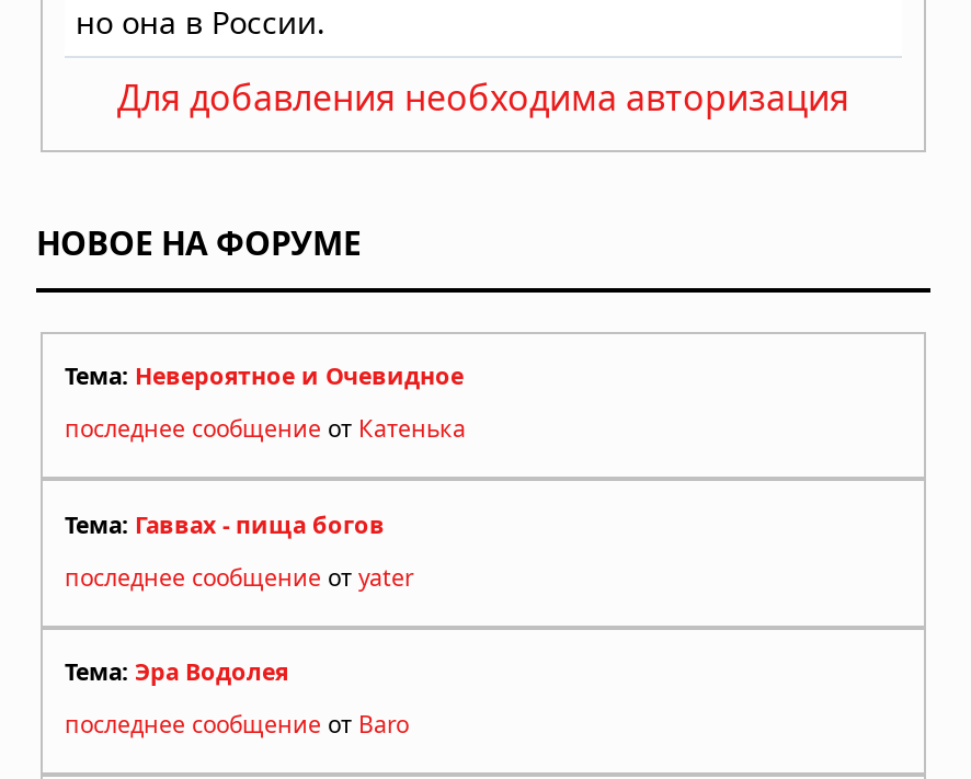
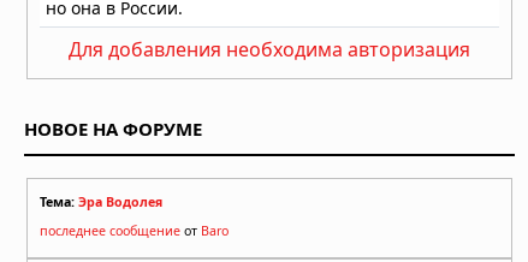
- Тема: Невероятное и Очевидное
- последнее сообщение от Катенька
- Тема: Гаввах - пища богов
- последнее сообщение от yater
